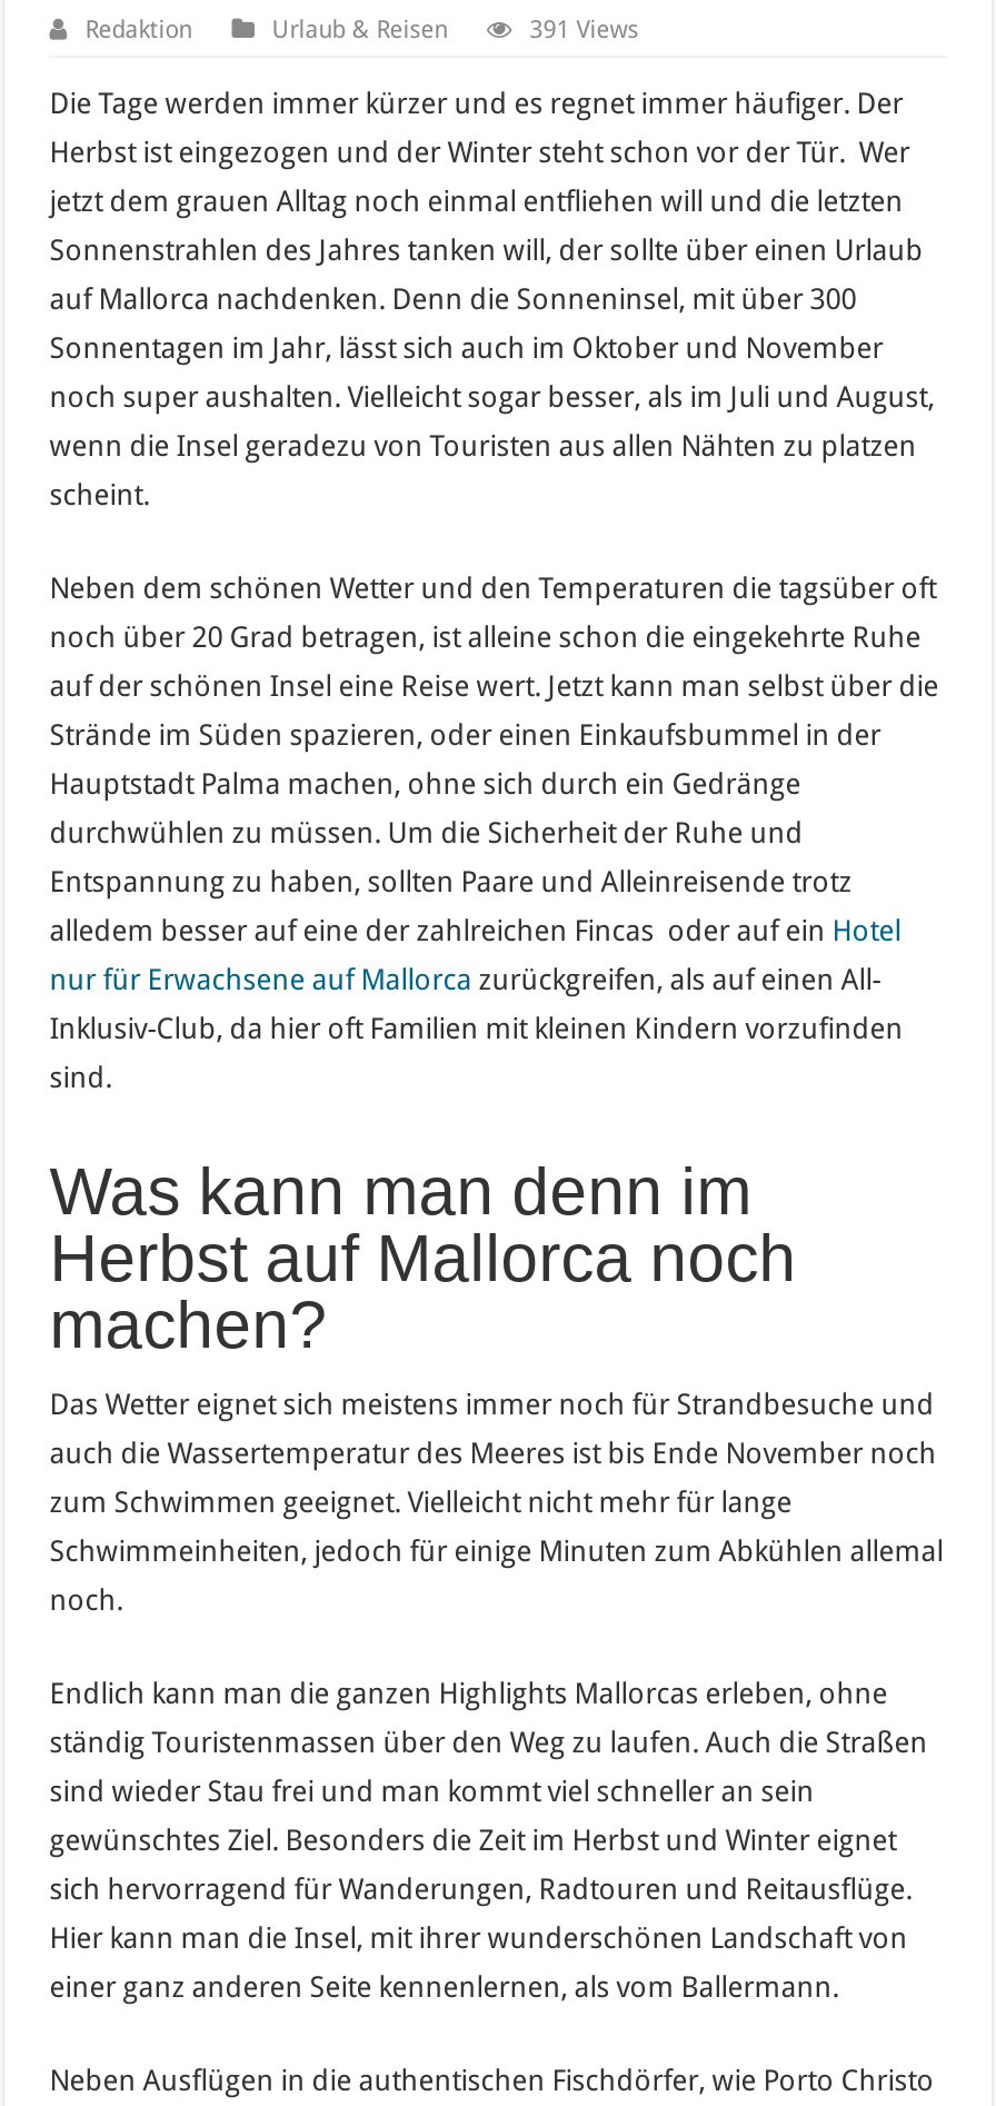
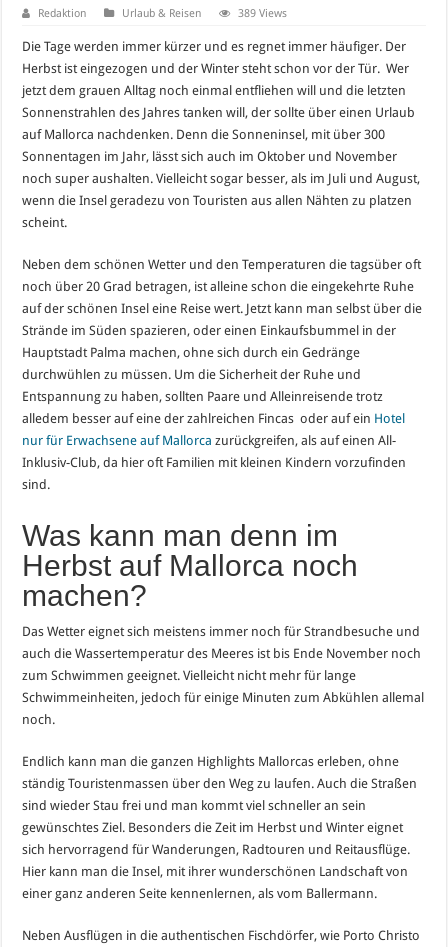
- 391 Views
+ 389 Views
